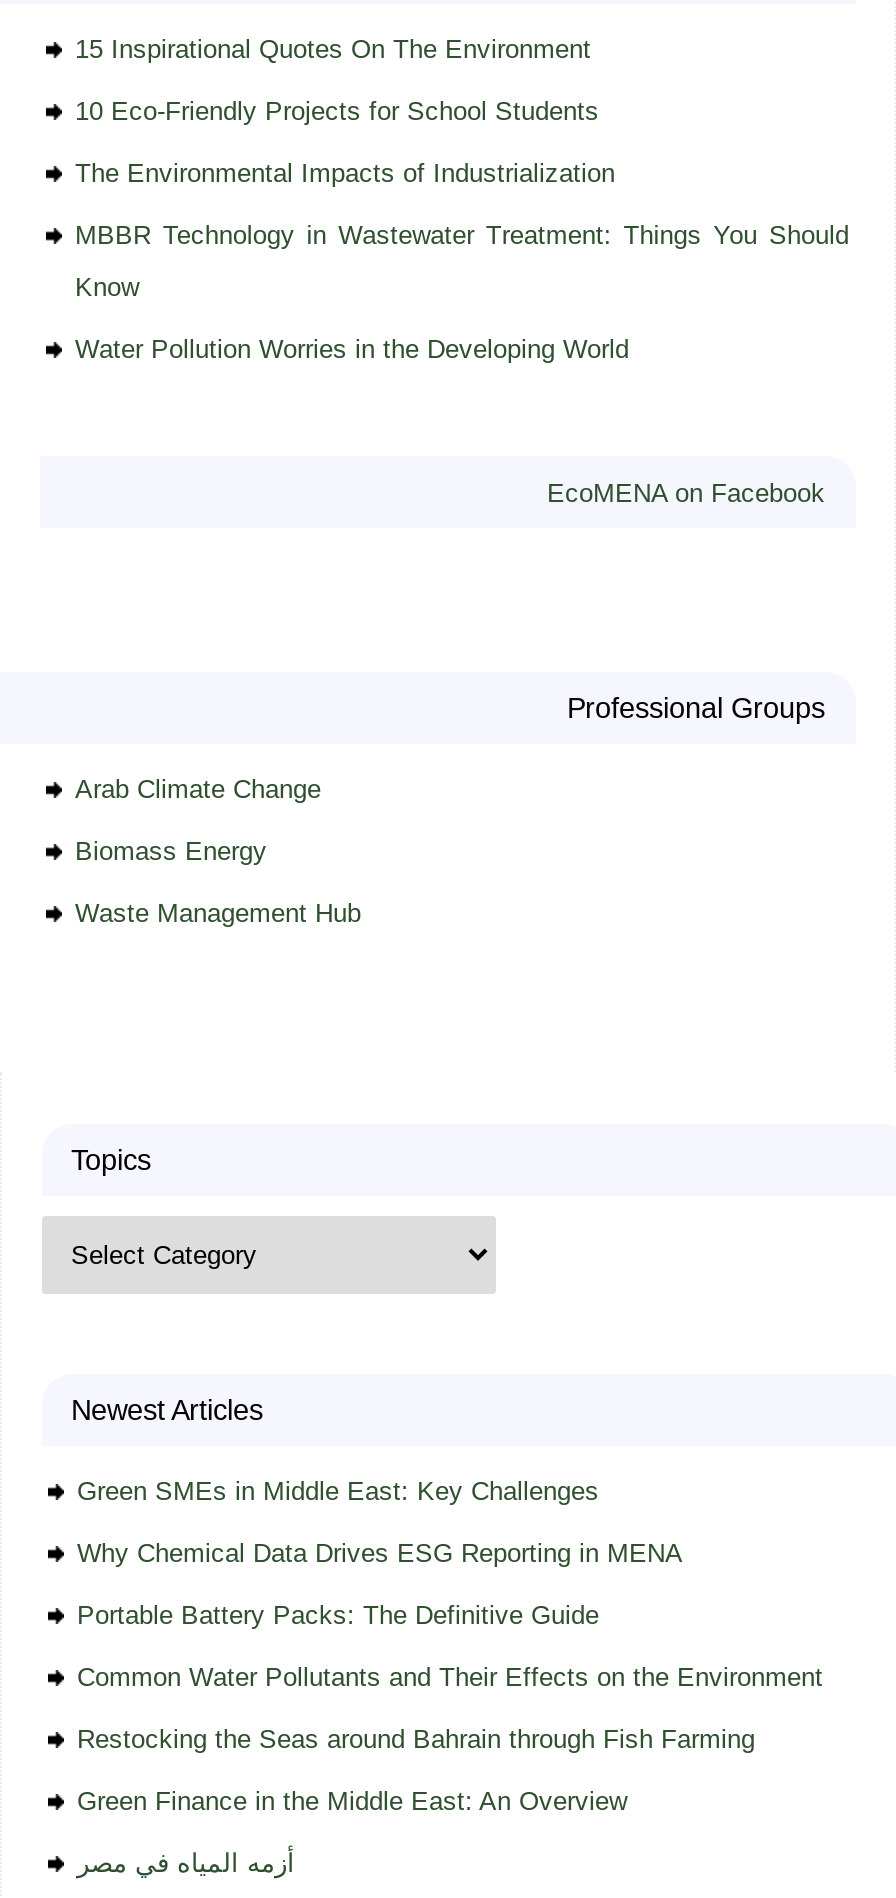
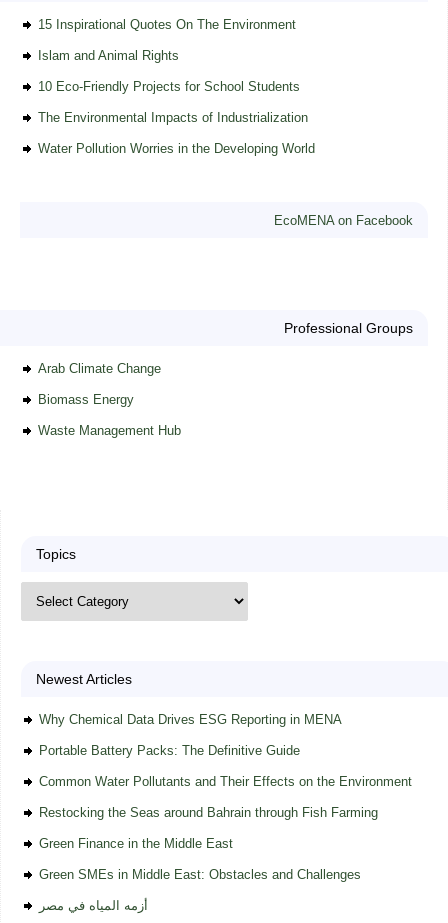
+ Islam and Animal Rights

moved down: 10 Eco-Friendly Projects for School Students | The Environmental Impacts of Industrialization

- MBBR Technology in Wastewater Treatment: Things You Should
- Know

- Green SMEs in Middle East: Key Challenges

moved up: Why Chemical Data Drives ESG Reporting in MENA | Portable Battery Packs: The Definitive Guide | Common Water Pollutants and Their Effects on the Environment | Restocking the Seas around Bahrain through Fish Farming

- Green Finance in the Middle East: An Overview
+ Green Finance in the Middle East
+ Green SMEs in Middle East: Obstacles and Challenges
